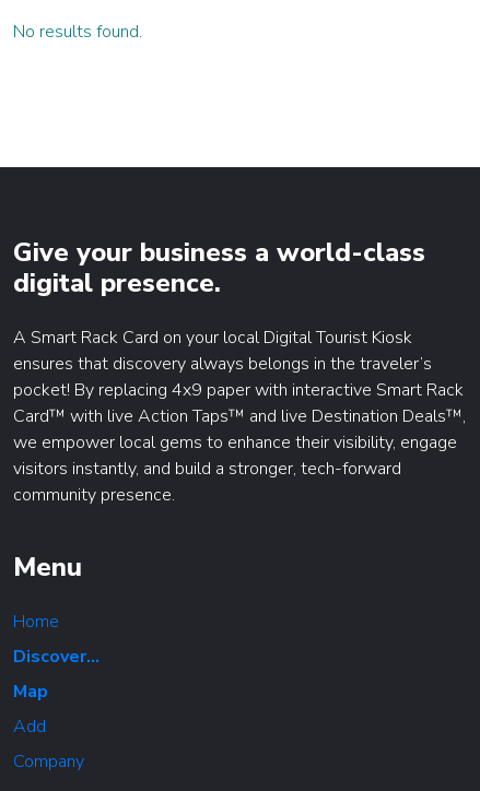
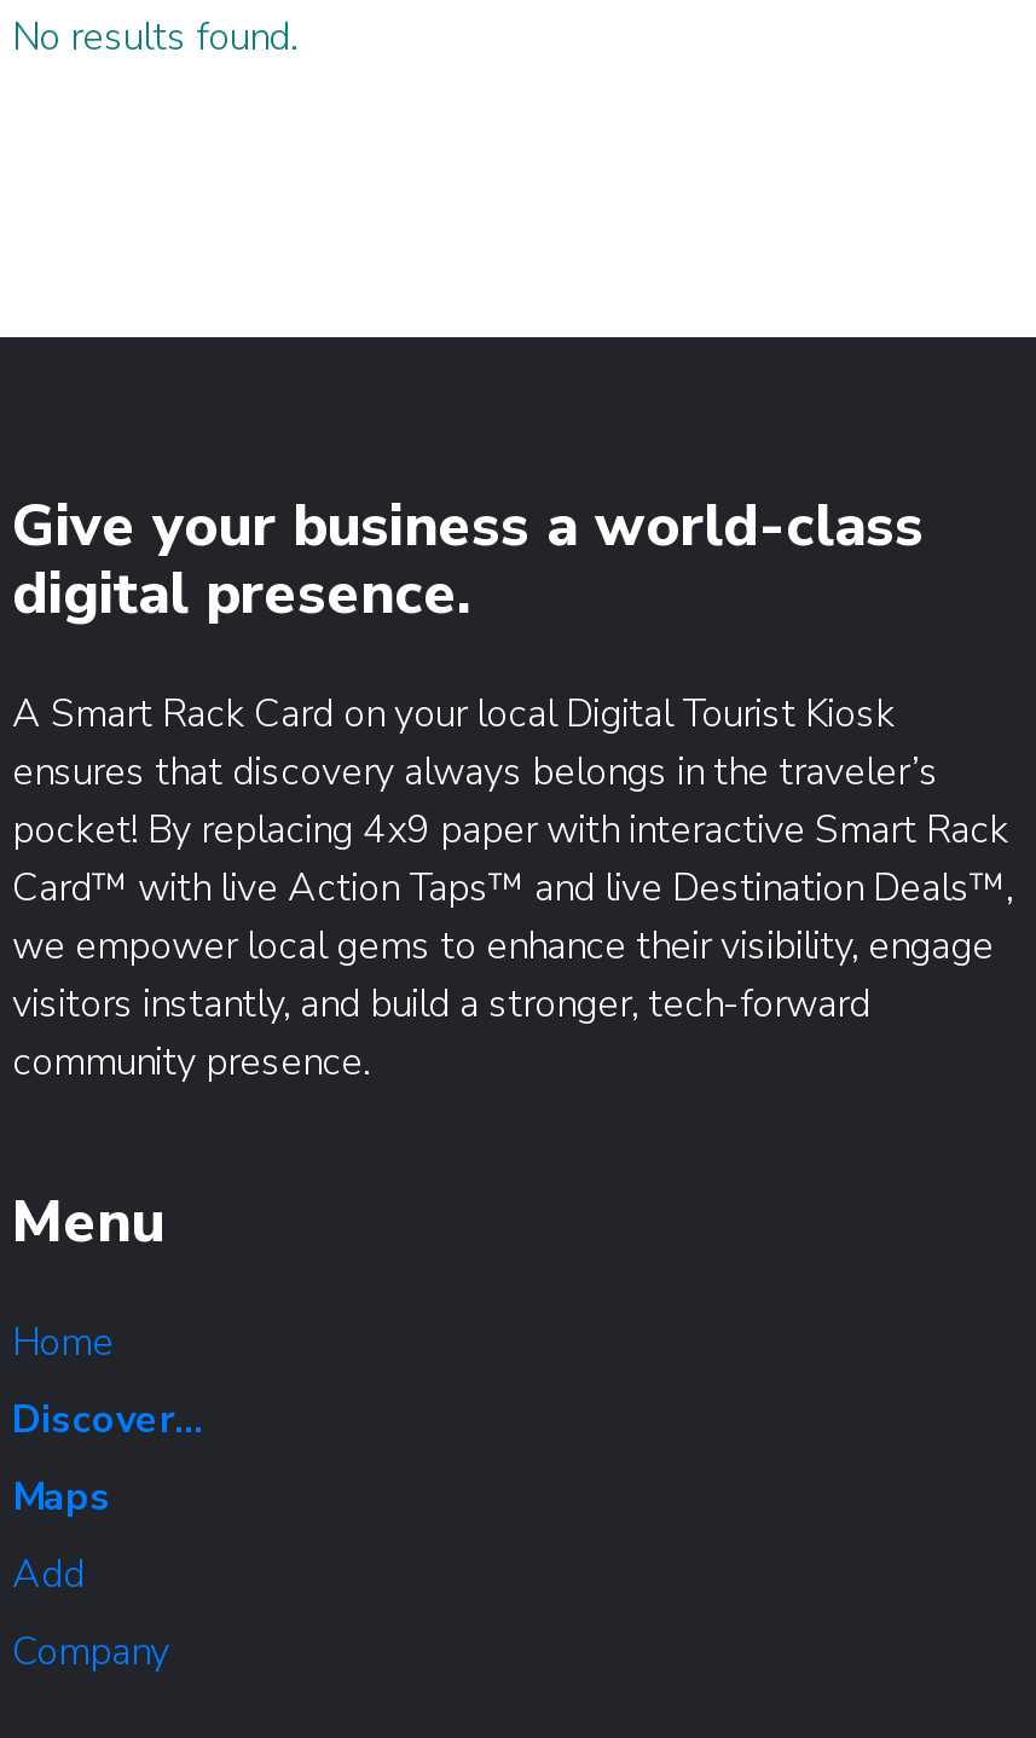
- Map
+ Maps
